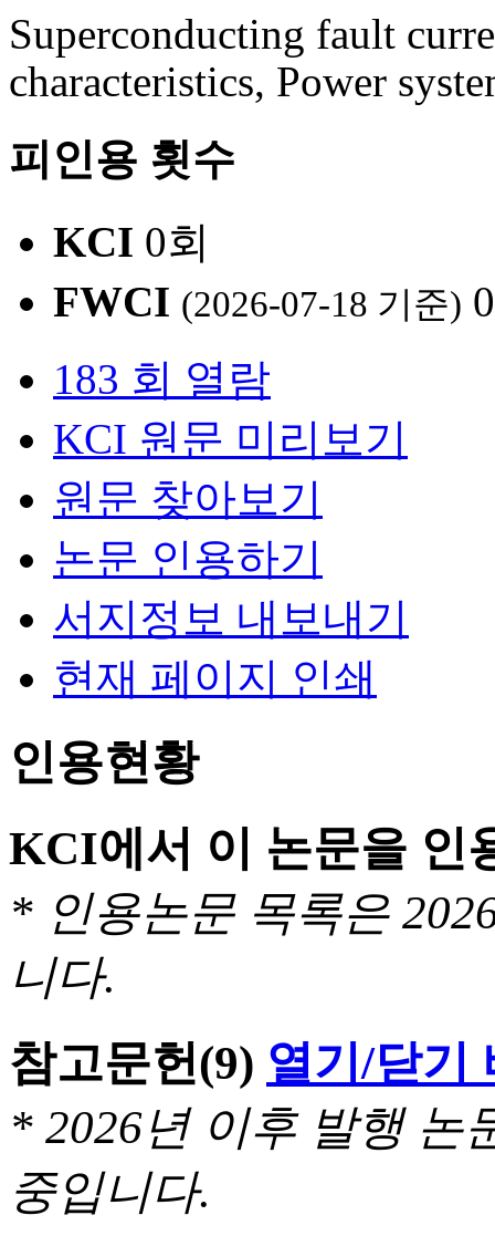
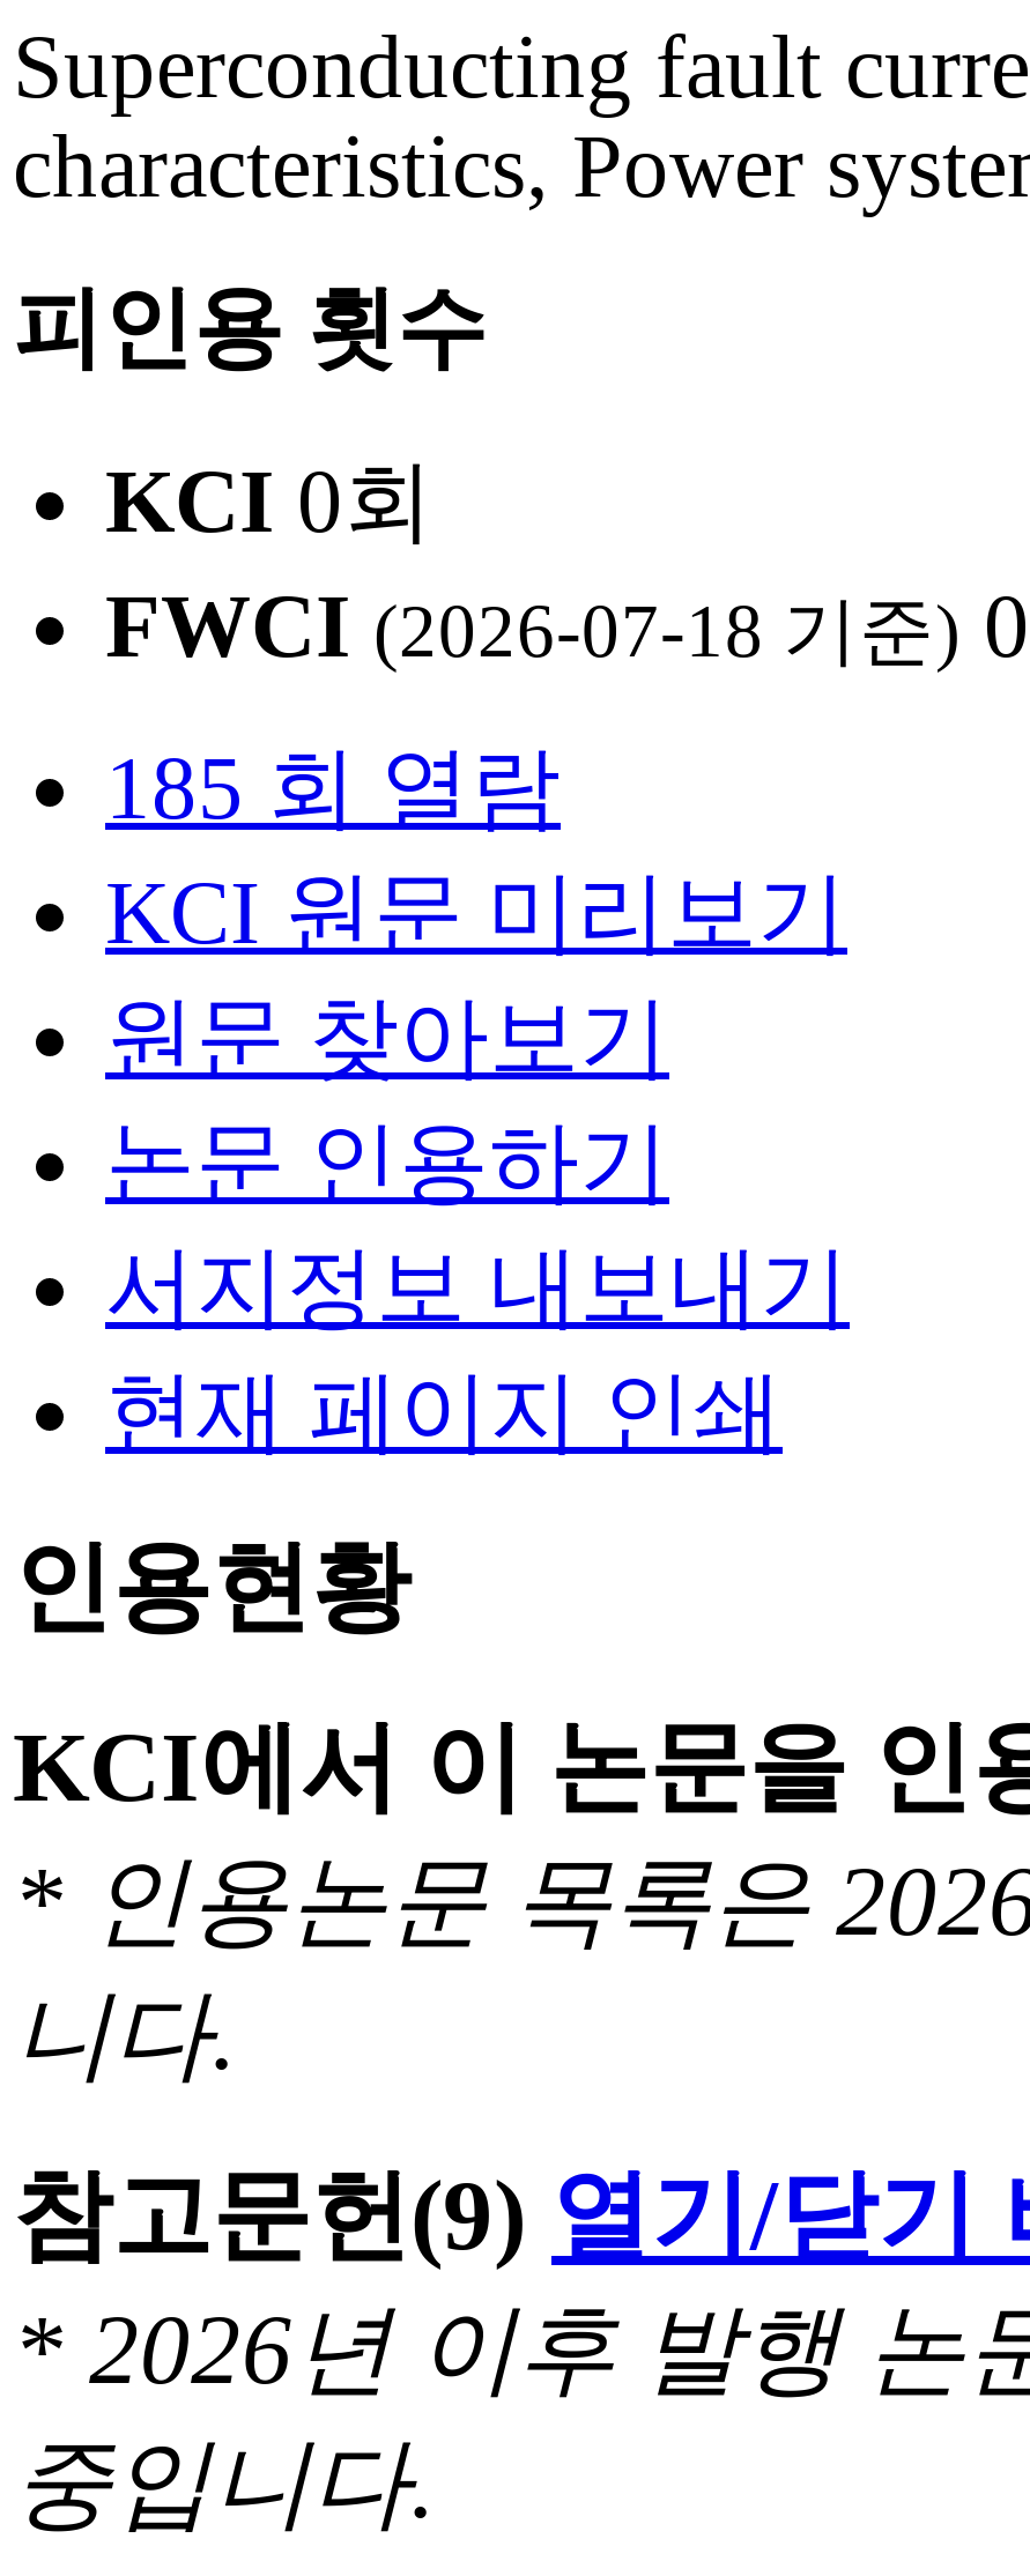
- 183 회 열람
+ 185 회 열람
